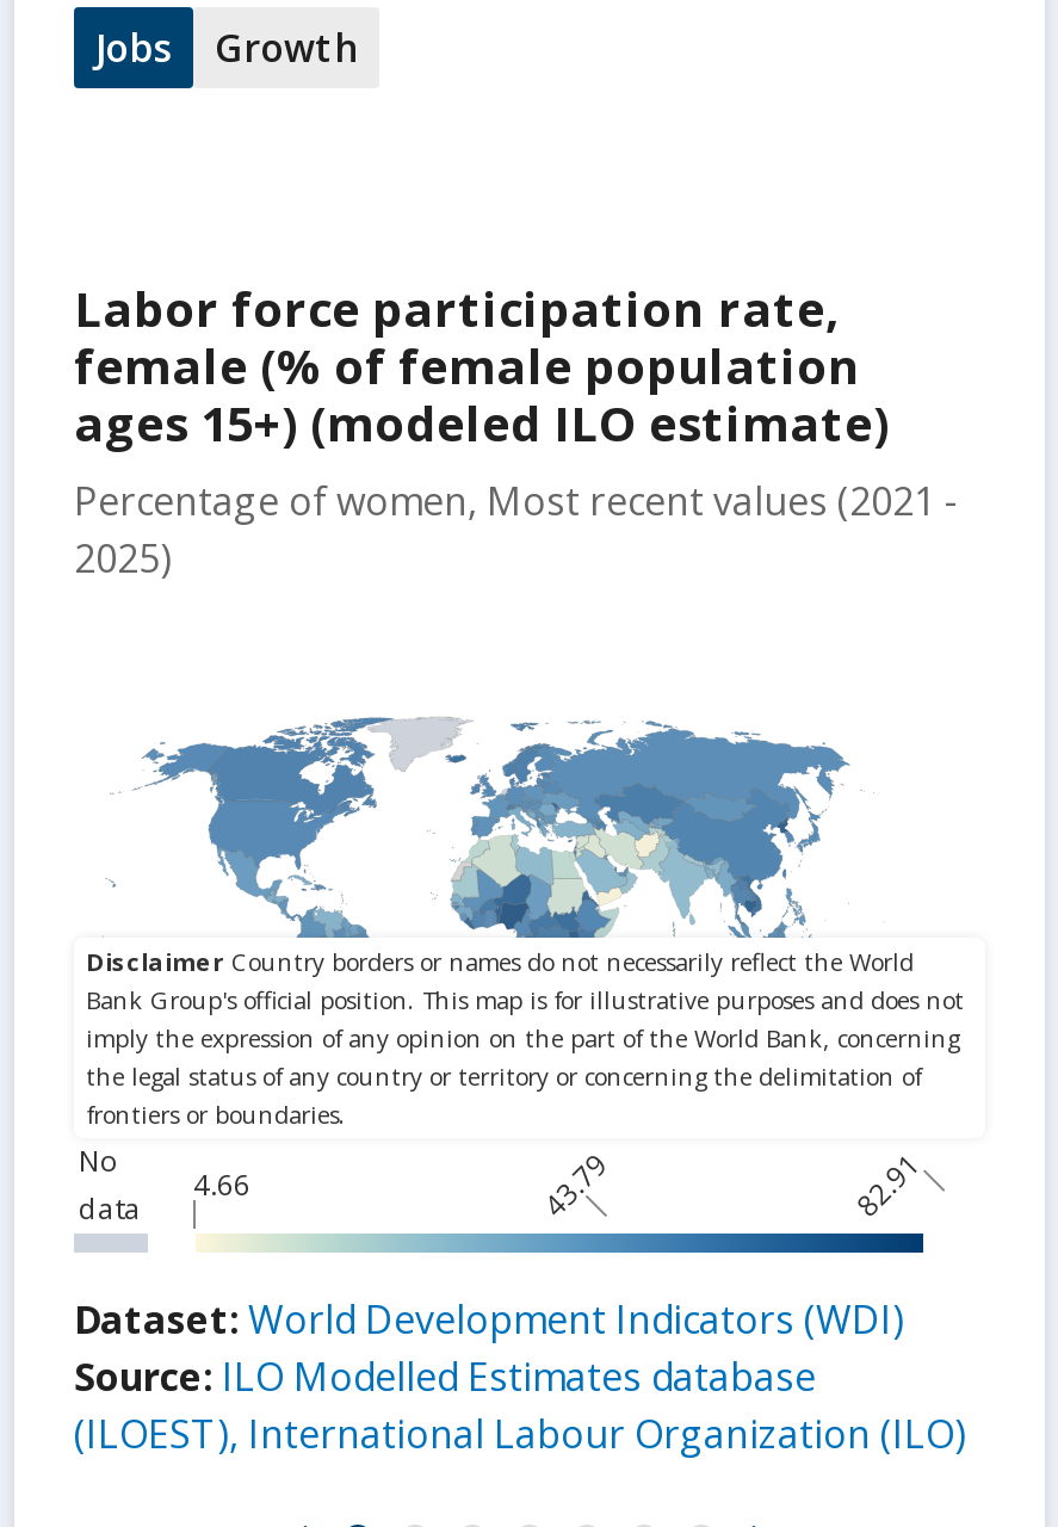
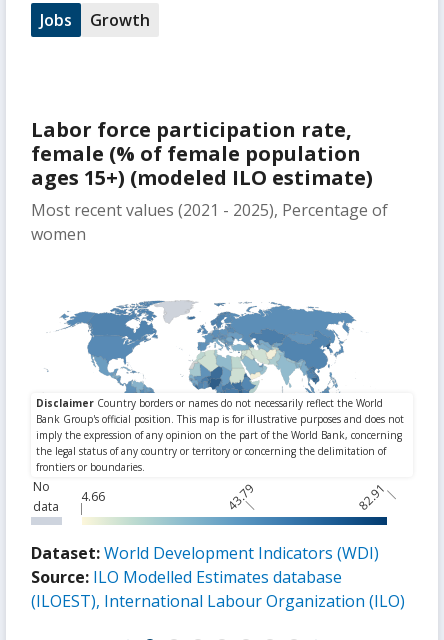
- Percentage of women, Most recent values (2021 -
- 2025)
+ Most recent values (2021 - 2025), Percentage of
+ women
